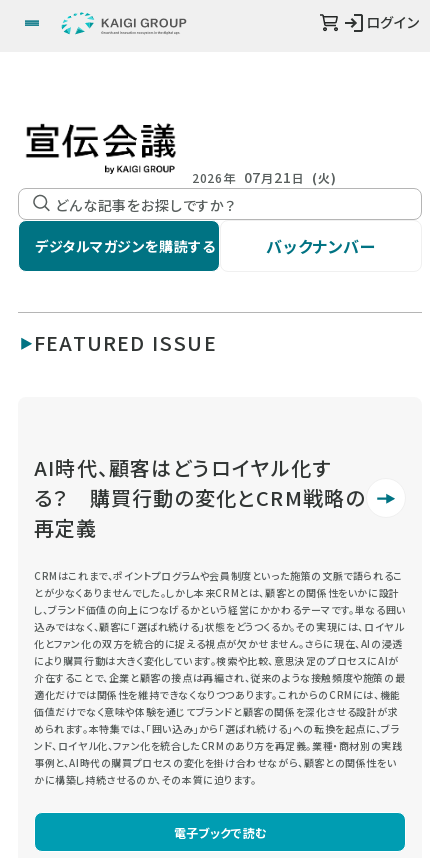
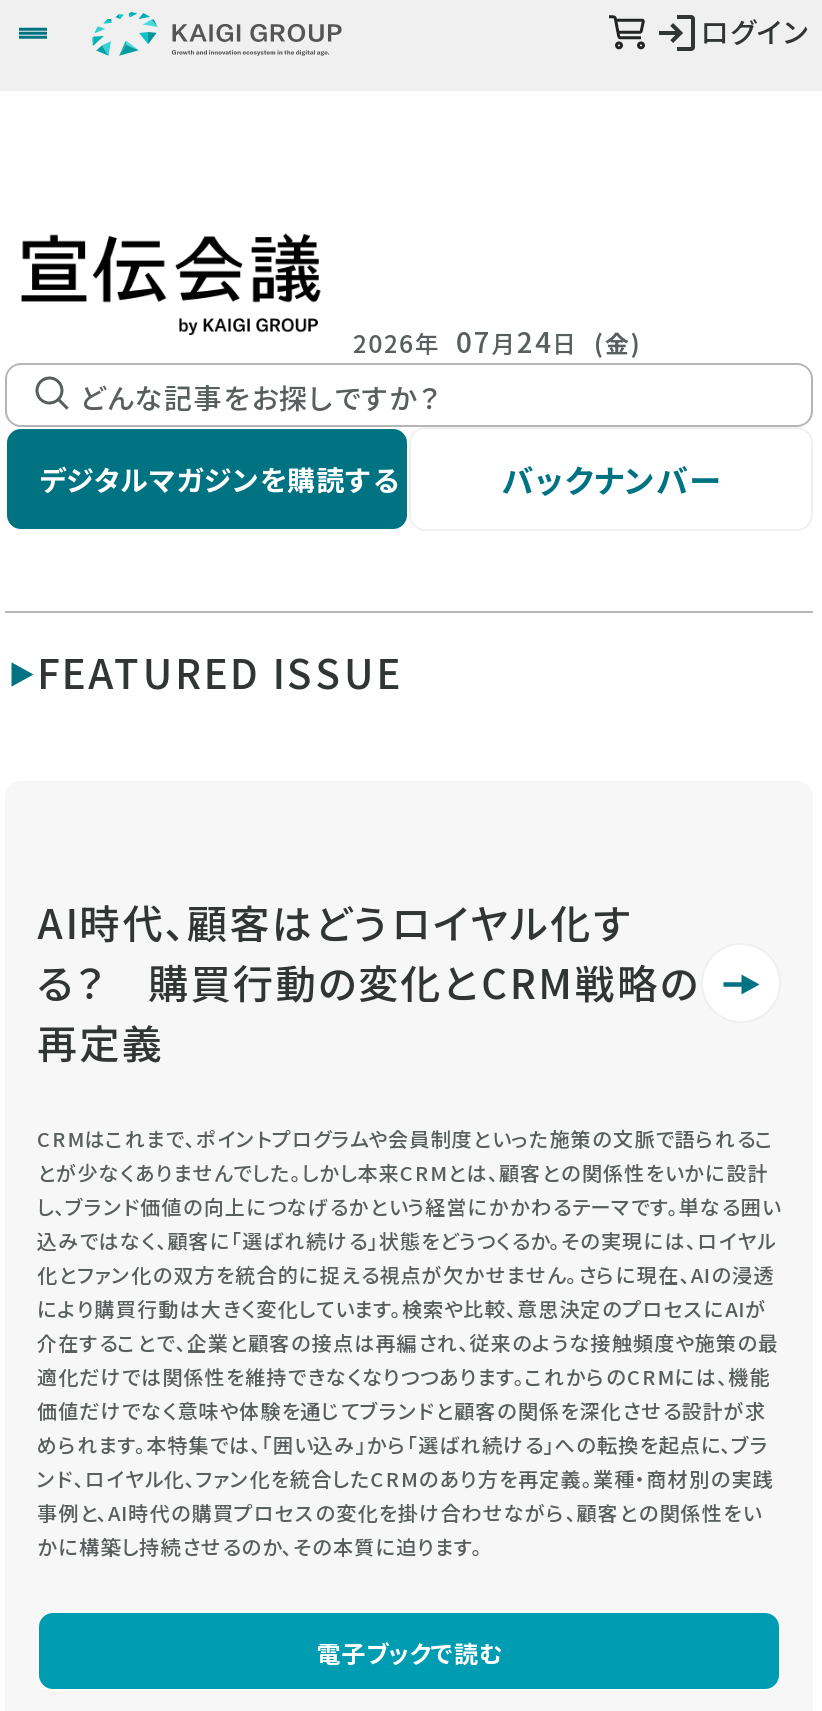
- 2026年 07月21日 (火)
+ 2026年 07月24日 (金)
